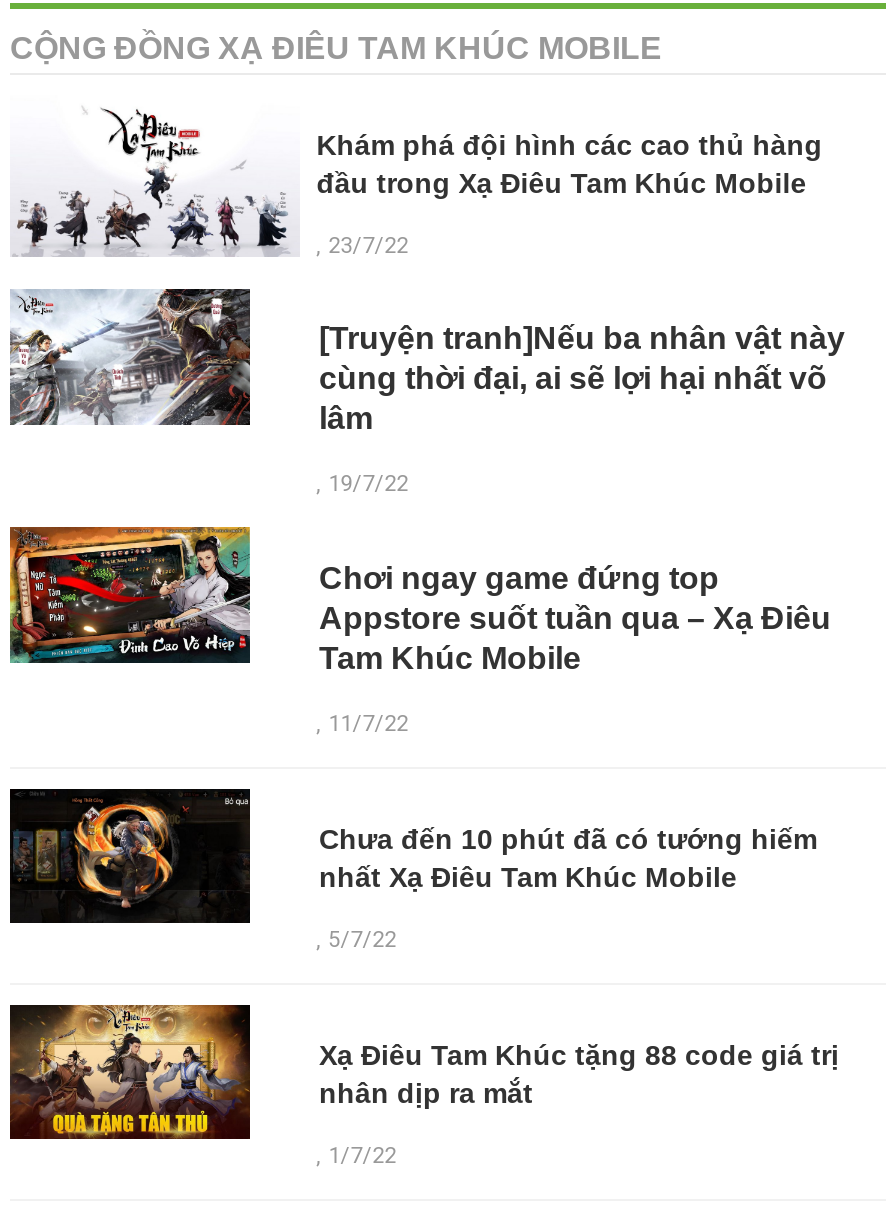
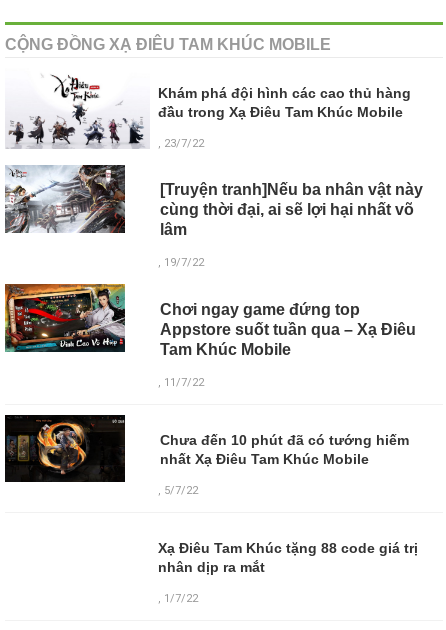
- [image]
